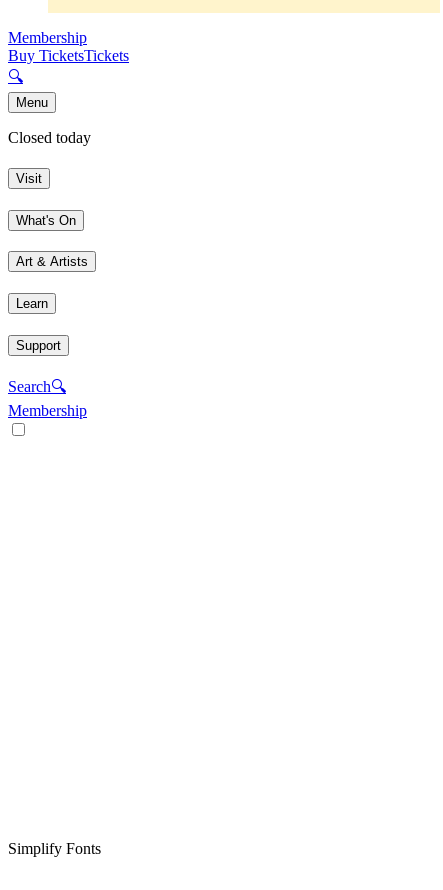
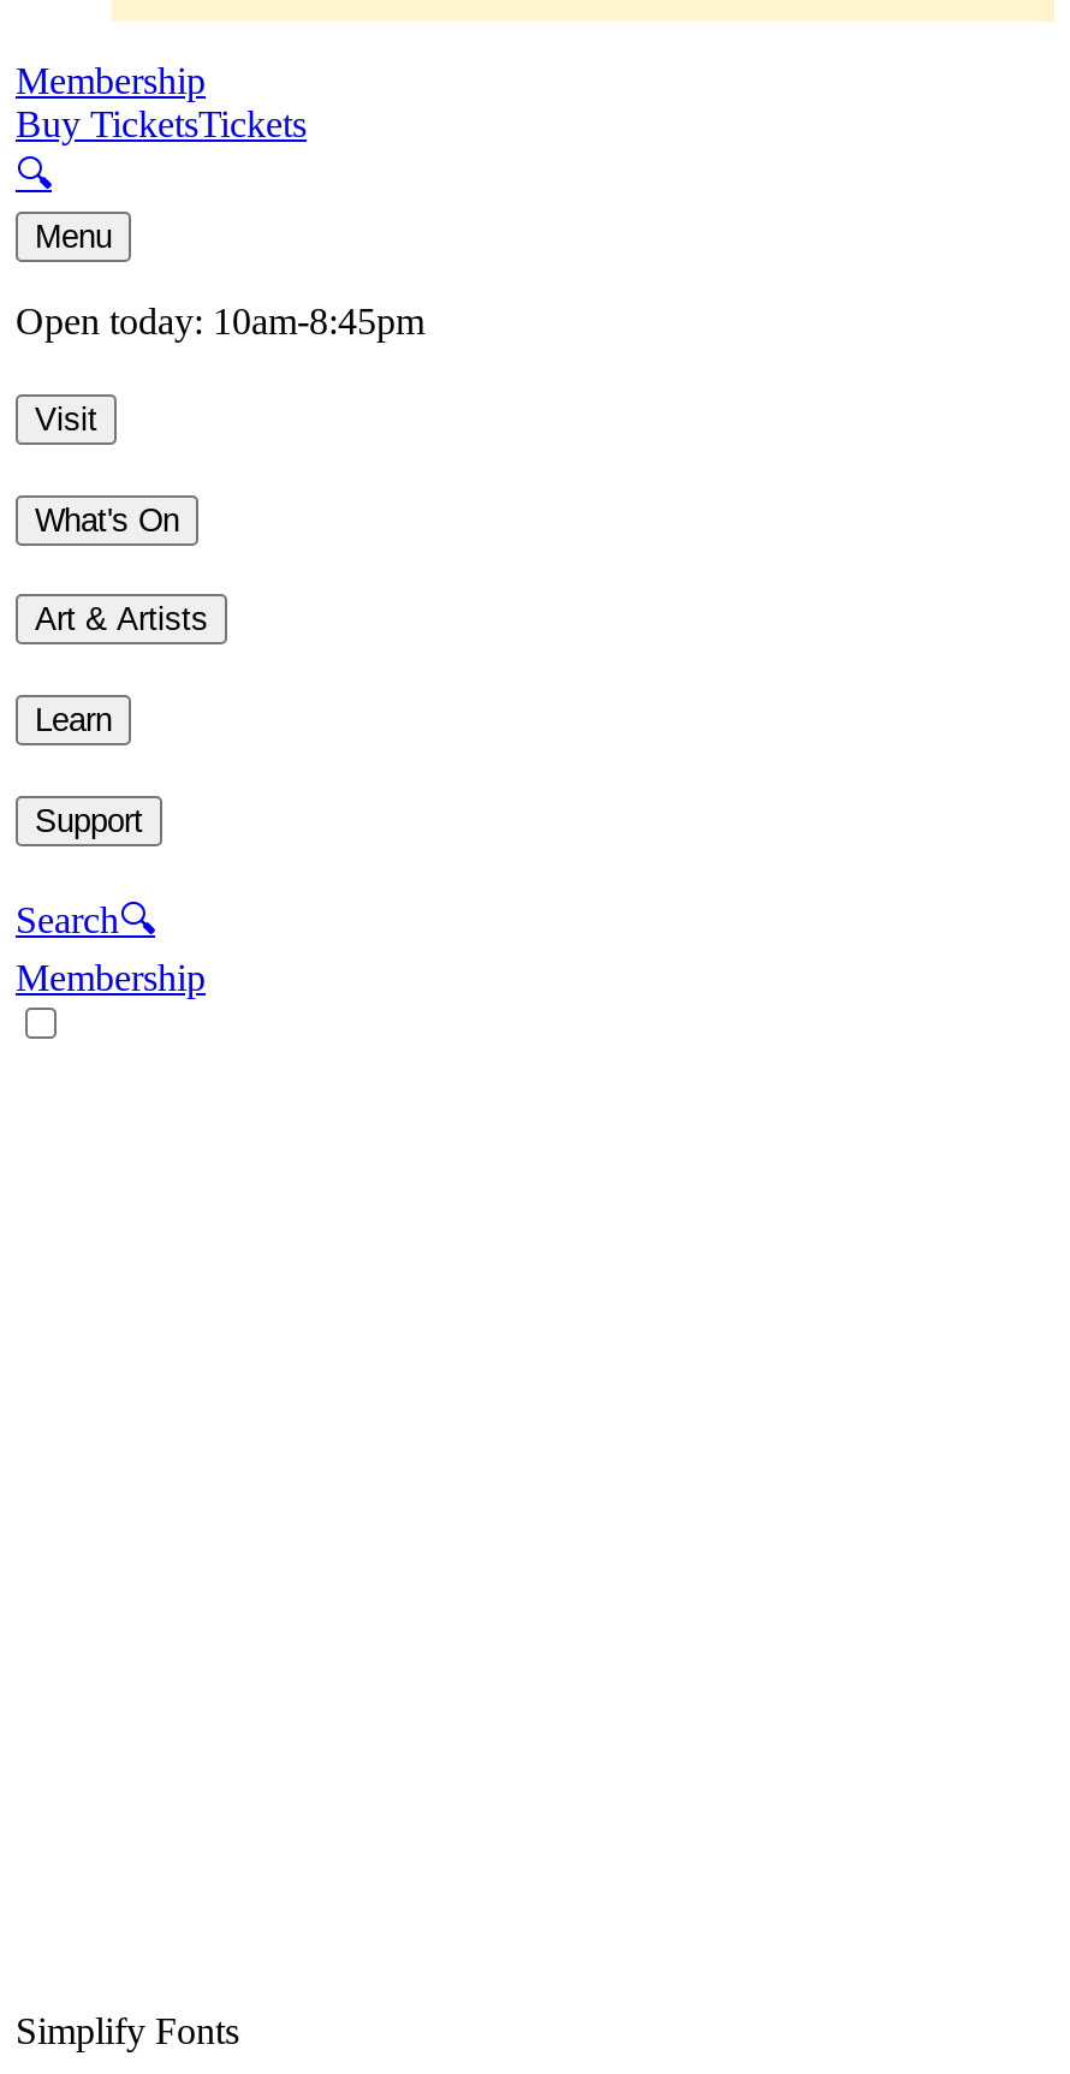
- Closed today
+ Open today: 10am-8:45pm
